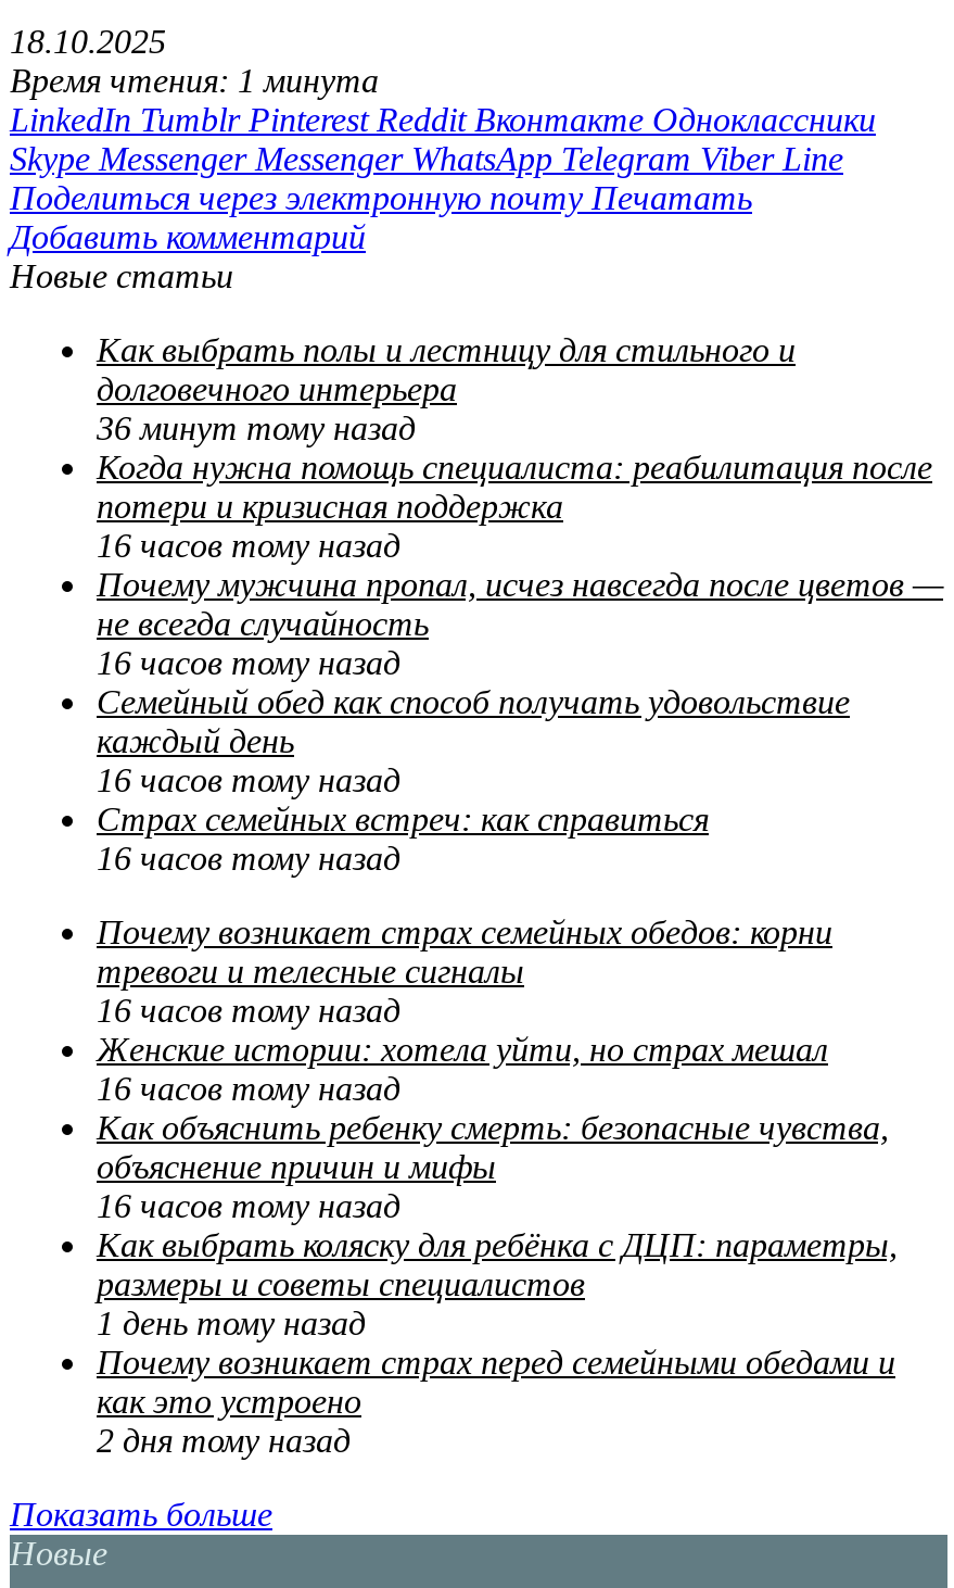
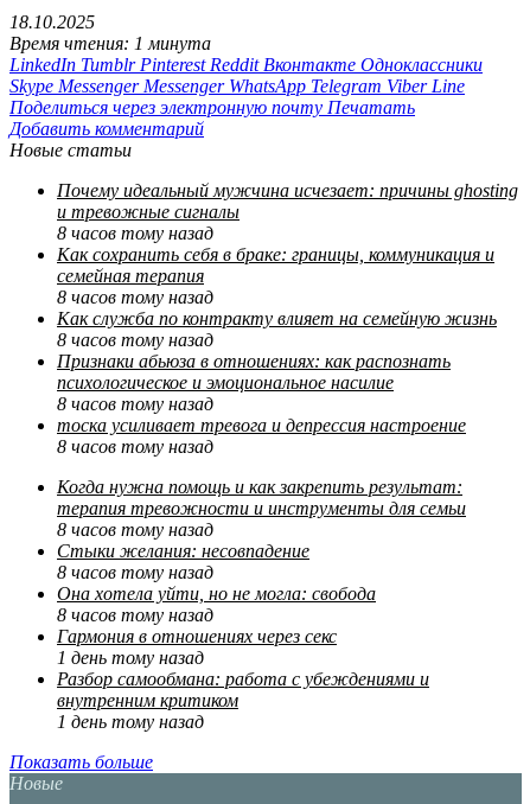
- Как выбрать полы и лестницу для стильного и
- долговечного интерьера
- 36 минут тому назад
- Когда нужна помощь специалиста: реабилитация после
- потери и кризисная поддержка
- 16 часов тому назад
- Почему мужчина пропал, исчез навсегда после цветов —
- не всегда случайность
- 16 часов тому назад
- Семейный обед как способ получать удовольствие
- каждый день
- 16 часов тому назад
- Страх семейных встреч: как справиться
- 16 часов тому назад
+ Почему идеальный мужчина исчезает: причины ghosting
+ и тревожные сигналы
+ 8 часов тому назад
+ Как сохранить себя в браке: границы, коммуникация и
+ семейная терапия
+ 8 часов тому назад
+ Как служба по контракту влияет на семейную жизнь
+ 8 часов тому назад
+ Признаки абьюза в отношениях: как распознать
+ психологическое и эмоциональное насилие
+ 8 часов тому назад
+ тоска усиливает тревога и депрессия настроение
+ 8 часов тому назад

- Почему возникает страх семейных обедов: корни
- тревоги и телесные сигналы
- 16 часов тому назад
- Женские истории: хотела уйти, но страх мешал
- 16 часов тому назад
- Как объяснить ребенку смерть: безопасные чувства,
- объяснение причин и мифы
- 16 часов тому назад
- Как выбрать коляску для ребёнка с ДЦП: параметры,
- размеры и советы специалистов
+ Когда нужна помощь и как закрепить результат:
+ терапия тревожности и инструменты для семьи
+ 8 часов тому назад
+ Стыки желания: несовпадение
+ 8 часов тому назад
+ Она хотела уйти, но не могла: свобода
+ 8 часов тому назад
+ Гармония в отношениях через секс

- Почему возникает страх перед семейными обедами и
- как это устроено
- 2 дня тому назад
+ Разбор самообмана: работа с убеждениями и
+ внутренним критиком
+ 1 день тому назад
